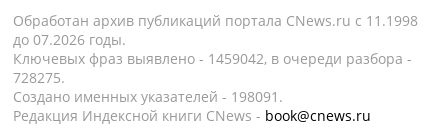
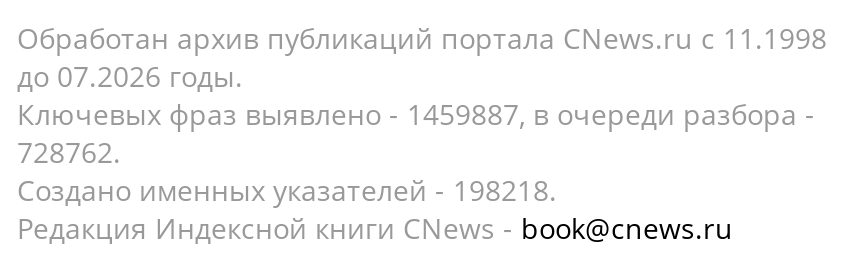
- Ключевых фраз выявлено - 1459042, в очереди разбора -
+ Ключевых фраз выявлено - 1459887, в очереди разбора -

- 728275.
+ 728762.

- Создано именных указателей - 198091.
+ Создано именных указателей - 198218.
